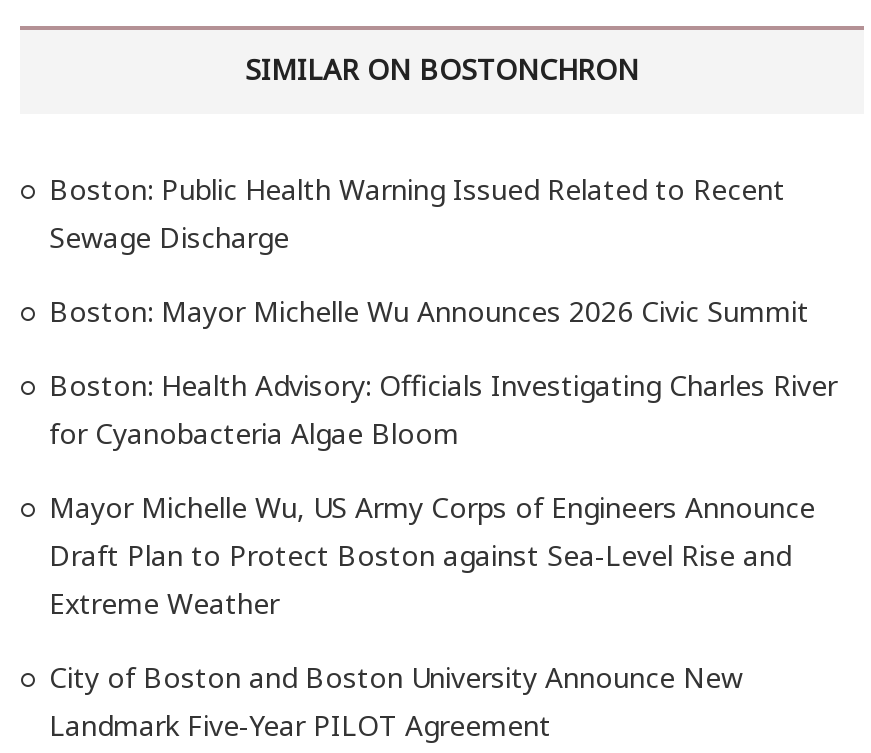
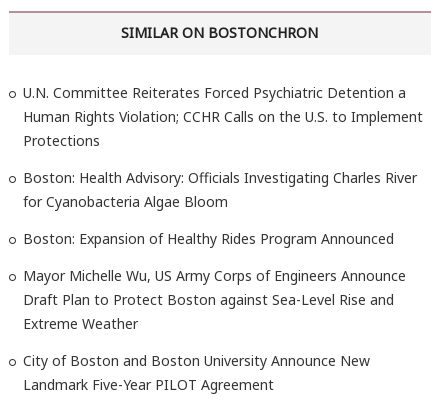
- Boston: Public Health Warning Issued Related to Recent
- Sewage Discharge
- Boston: Mayor Michelle Wu Announces 2026 Civic Summit
+ U.N. Committee Reiterates Forced Psychiatric Detention a
+ Human Rights Violation; CCHR Calls on the U.S. to Implement
+ Protections

+ Boston: Expansion of Healthy Rides Program Announced
